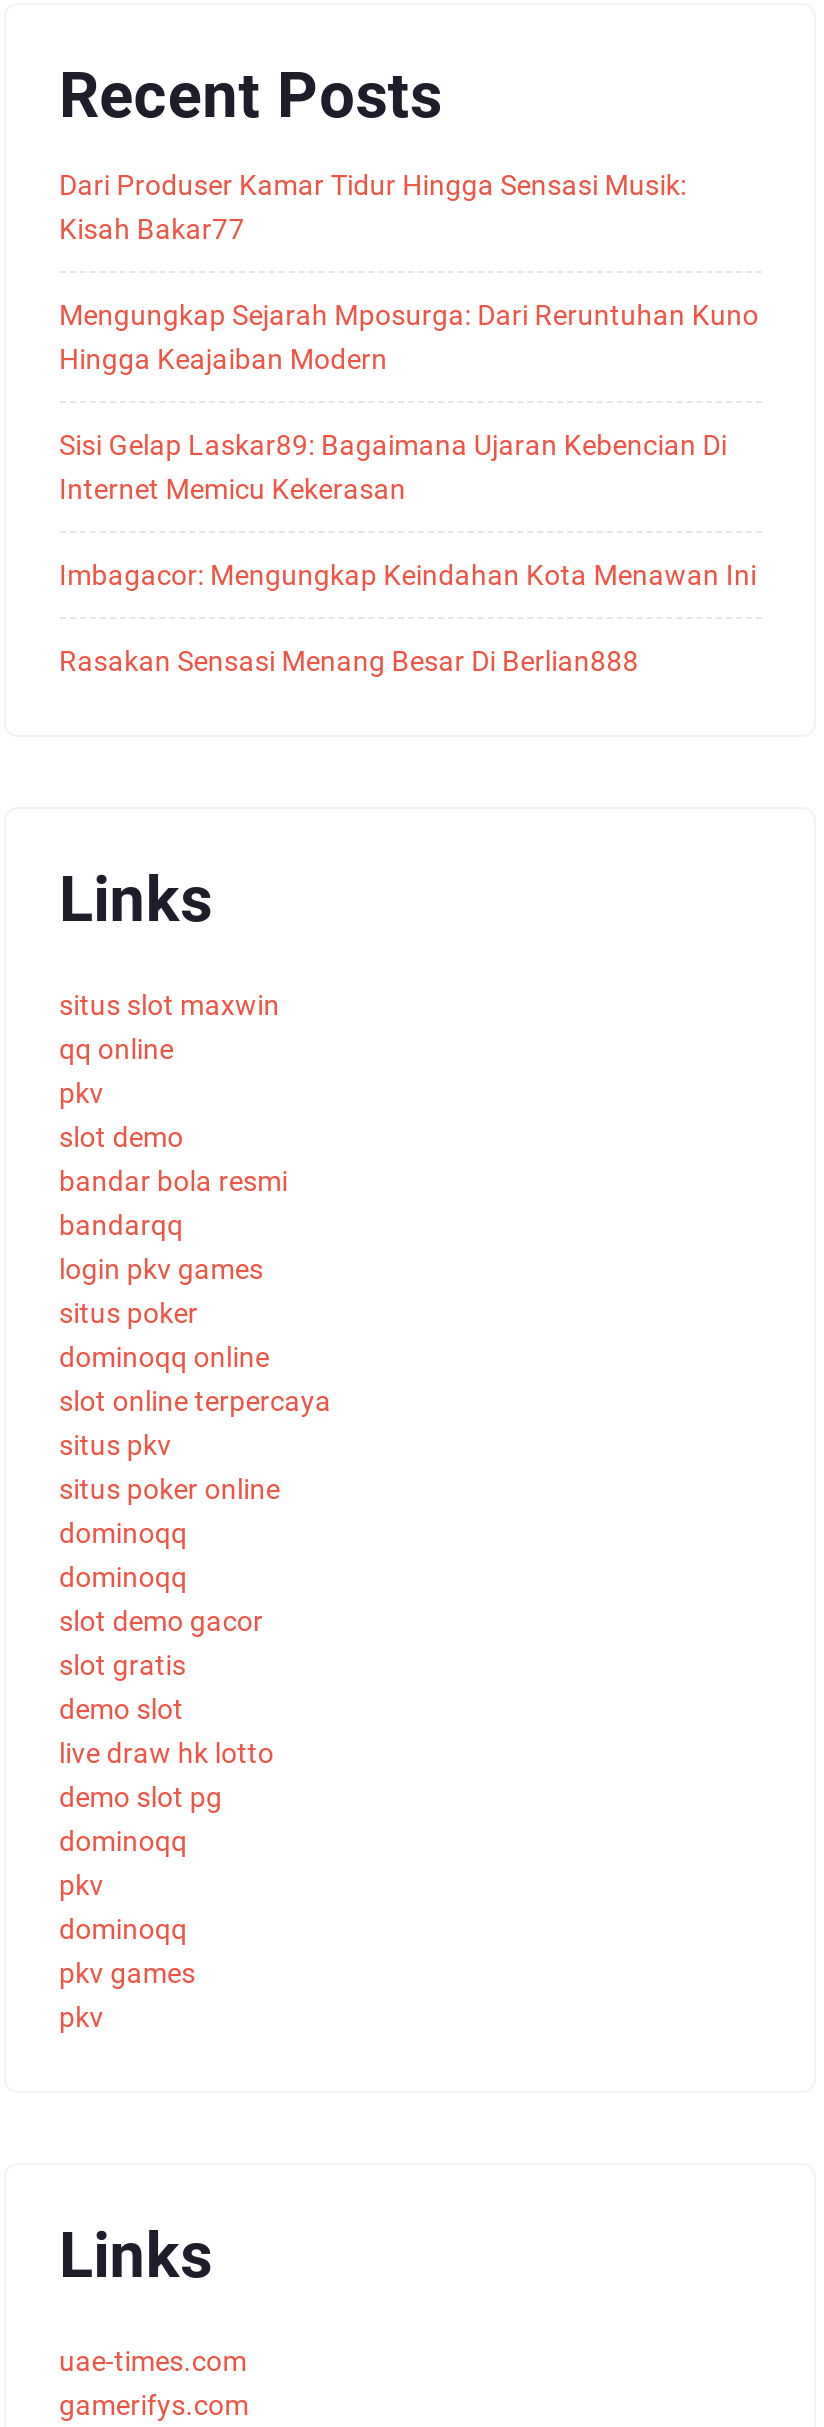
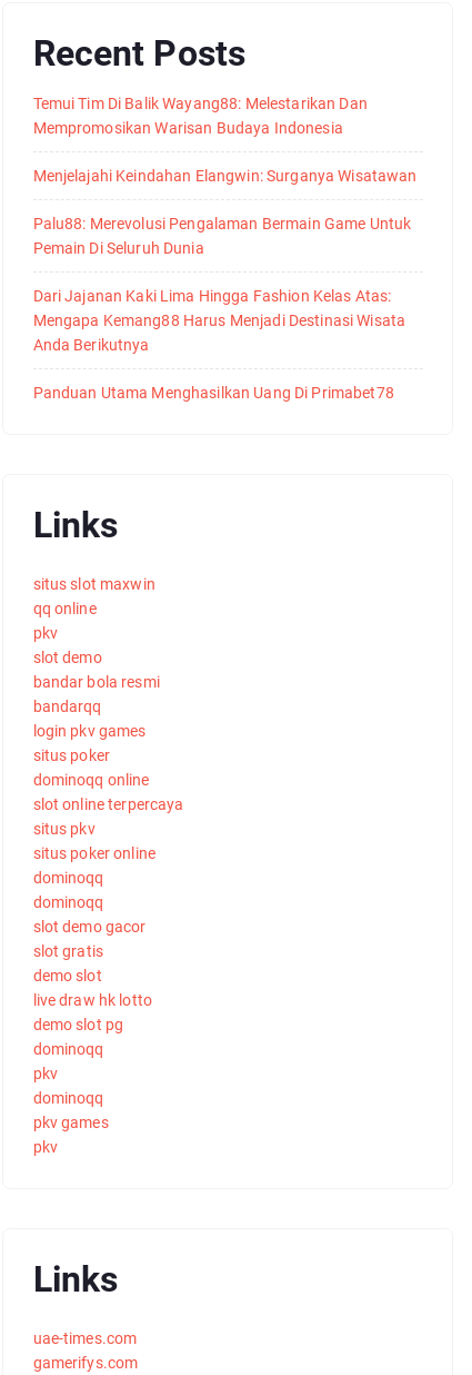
- Dari Produser Kamar Tidur Hingga Sensasi Musik:
- Kisah Bakar77
+ Temui Tim Di Balik Wayang88: Melestarikan Dan
+ Mempromosikan Warisan Budaya Indonesia

- Mengungkap Sejarah Mposurga: Dari Reruntuhan Kuno
- Hingga Keajaiban Modern
+ Menjelajahi Keindahan Elangwin: Surganya Wisatawan

- Sisi Gelap Laskar89: Bagaimana Ujaran Kebencian Di
- Internet Memicu Kekerasan
+ Palu88: Merevolusi Pengalaman Bermain Game Untuk
+ Pemain Di Seluruh Dunia

- Imbagacor: Mengungkap Keindahan Kota Menawan Ini
+ Dari Jajanan Kaki Lima Hingga Fashion Kelas Atas:
+ Mengapa Kemang88 Harus Menjadi Destinasi Wisata
+ Anda Berikutnya

- Rasakan Sensasi Menang Besar Di Berlian888
+ Panduan Utama Menghasilkan Uang Di Primabet78
